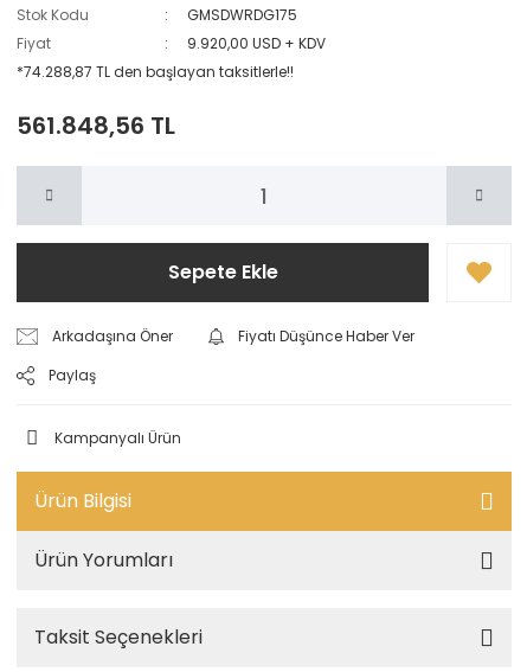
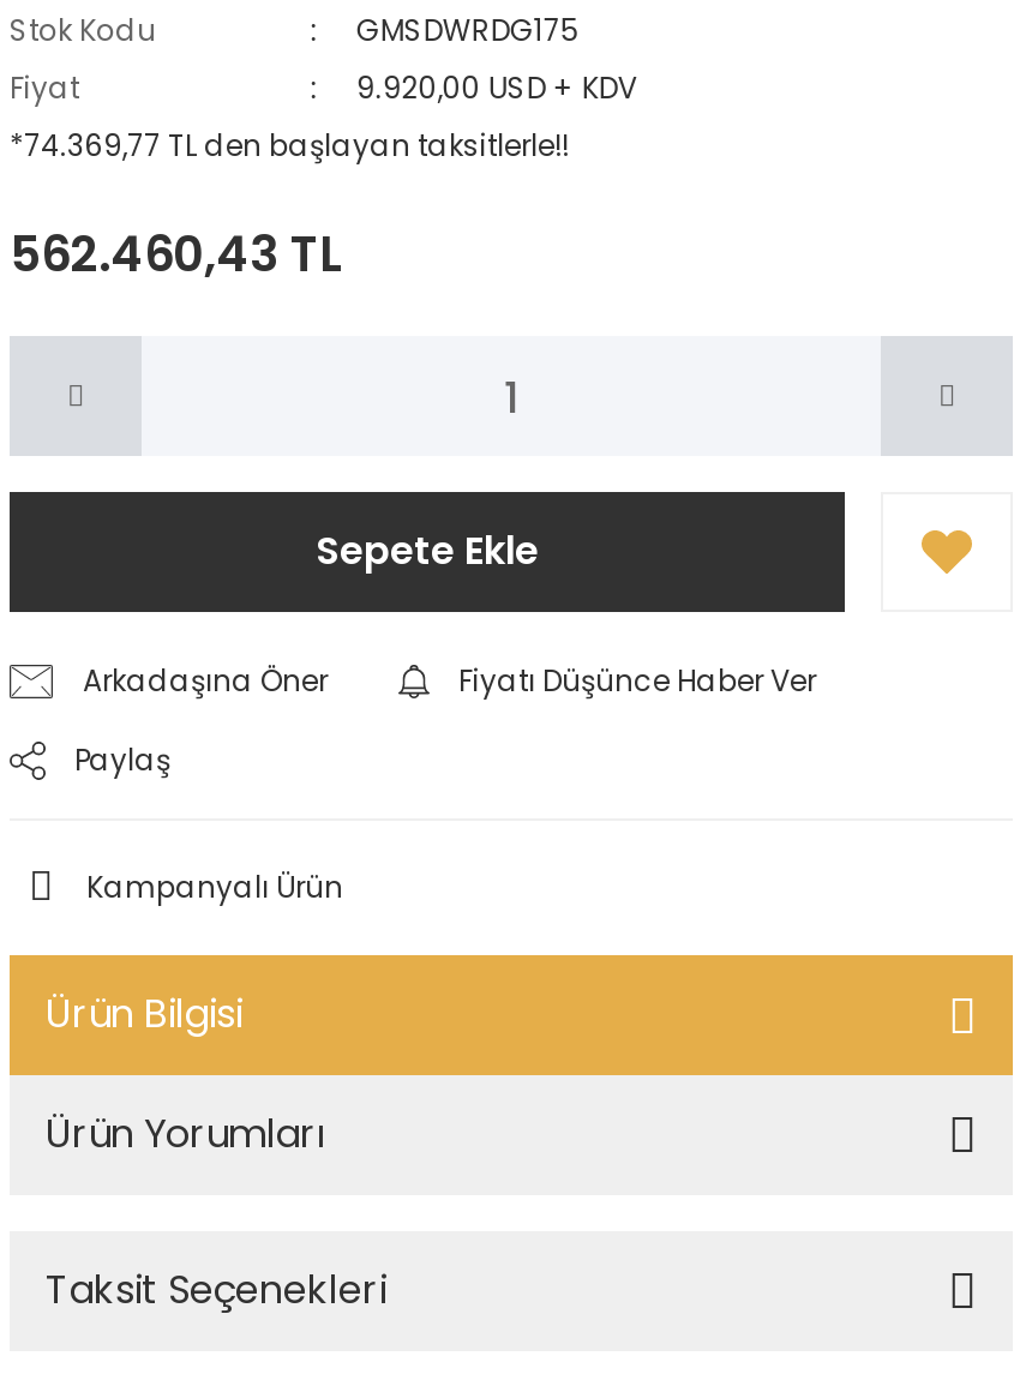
- *74.288,87 TL den başlayan taksitlerle!!
+ *74.369,77 TL den başlayan taksitlerle!!

- 561.848,56 TL
+ 562.460,43 TL
